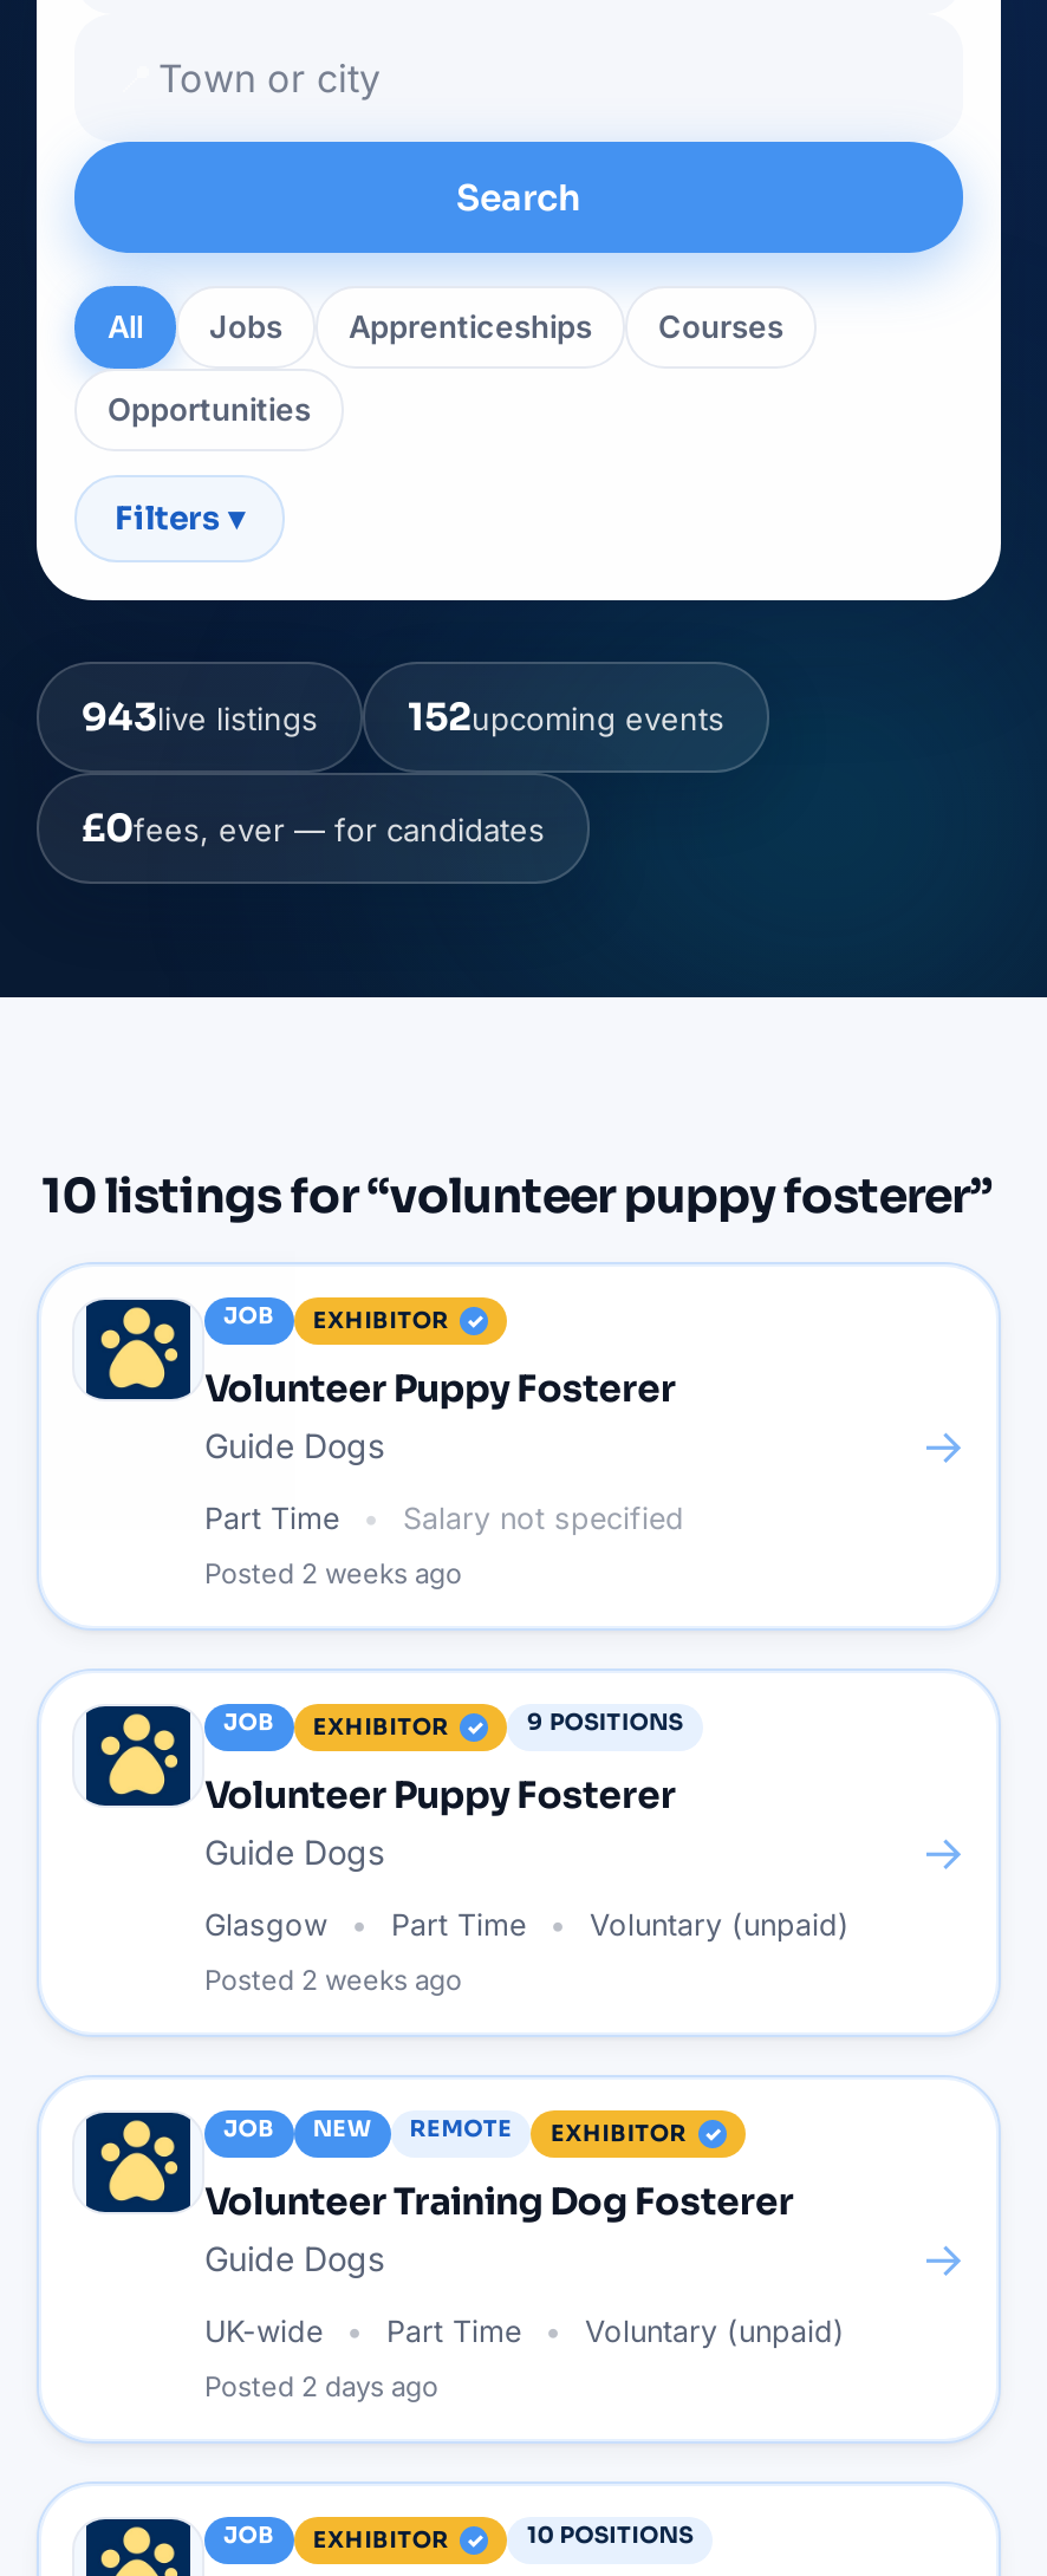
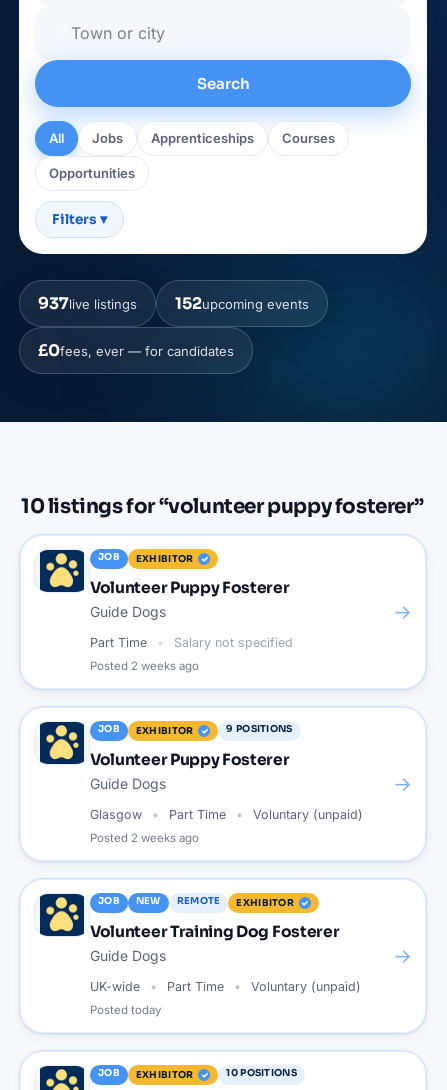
- 943live listings
+ 937live listings

- Posted 2 days ago
+ Posted today
